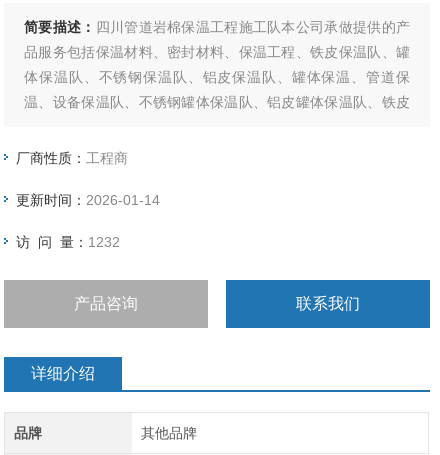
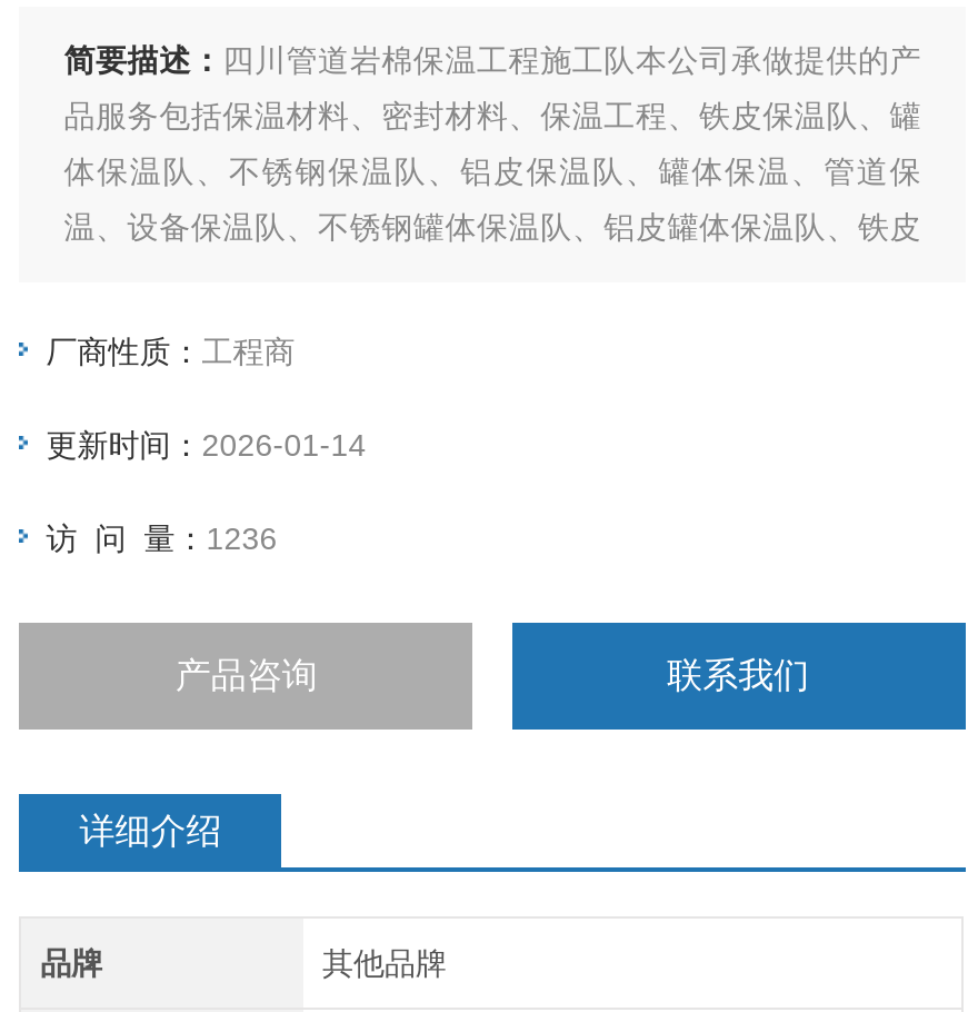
- 访 问 量：1232
+ 访 问 量：1236
